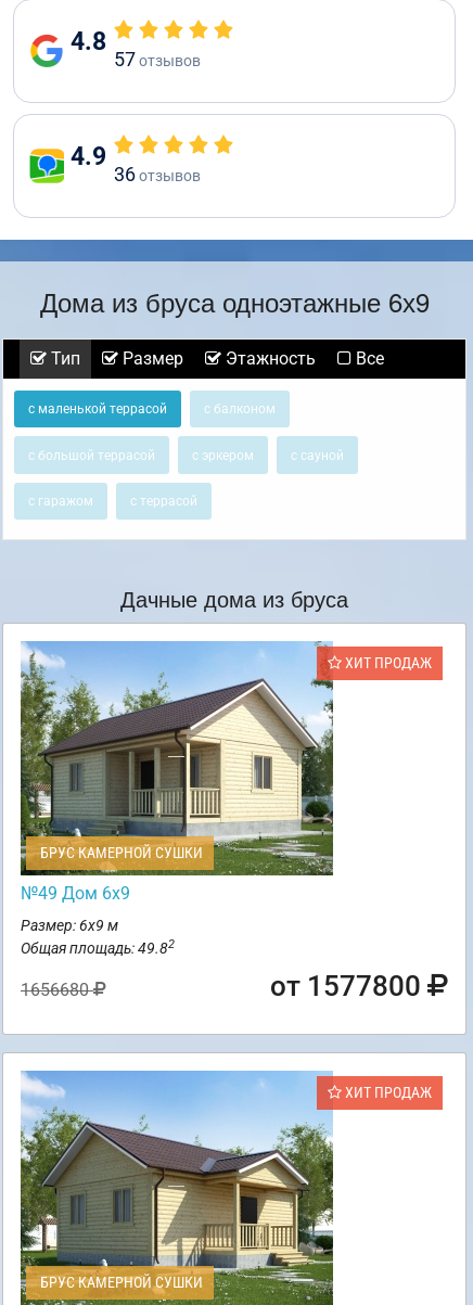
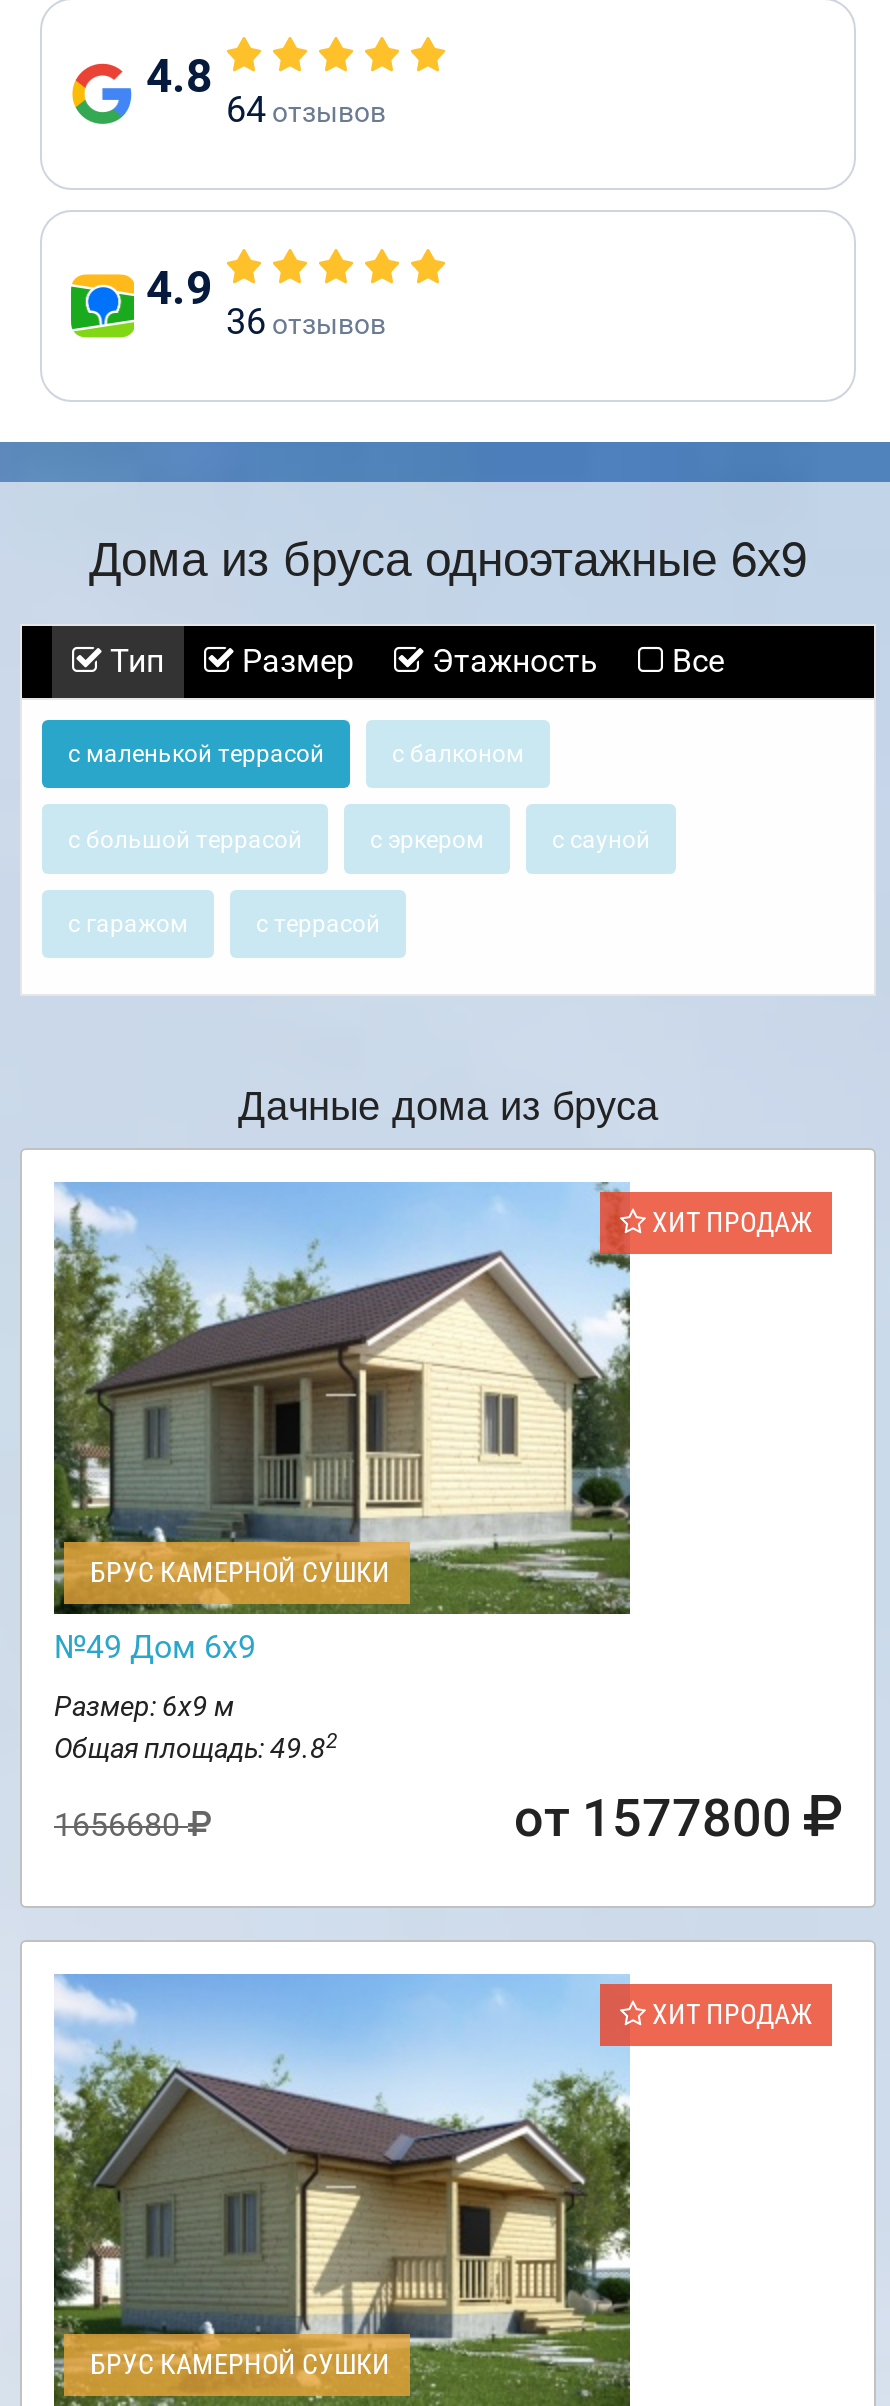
- 57отзывов
+ 64отзывов
